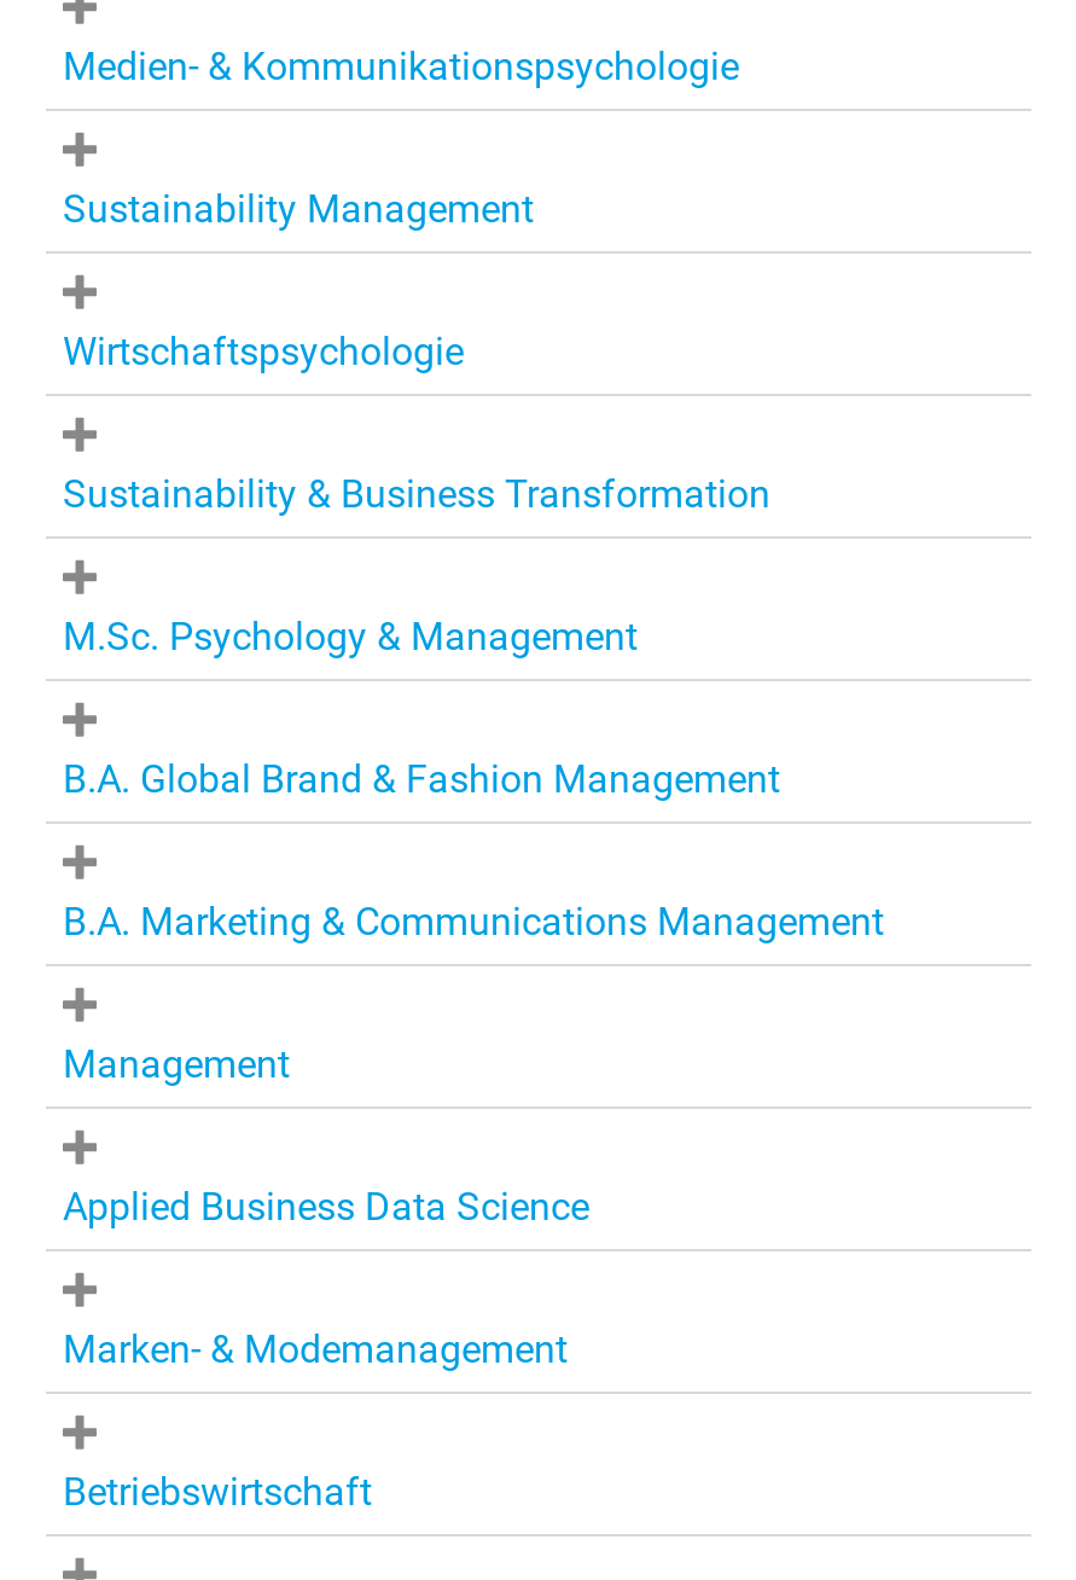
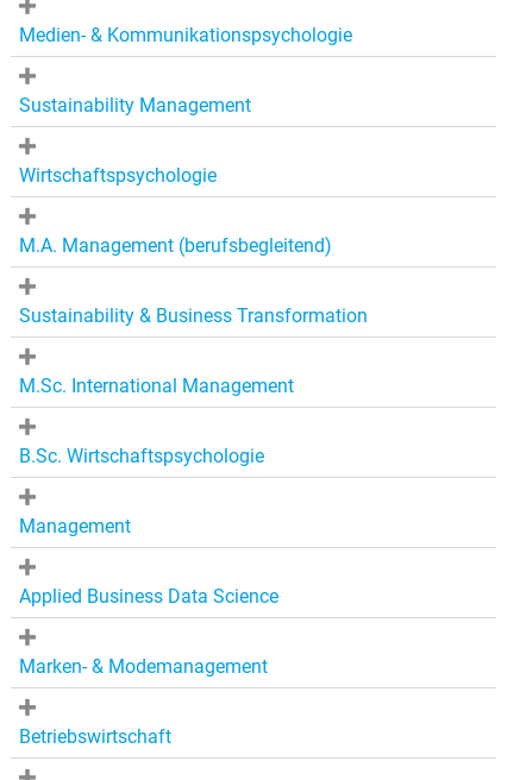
+ M.A. Management (berufsbegleitend)

moved down: Sustainability & Business Transformation

- M.Sc. Psychology & Management
- B.A. Global Brand & Fashion Management
- B.A. Marketing & Communications Management
+ M.Sc. International Management
+ B.Sc. Wirtschaftspsychologie
